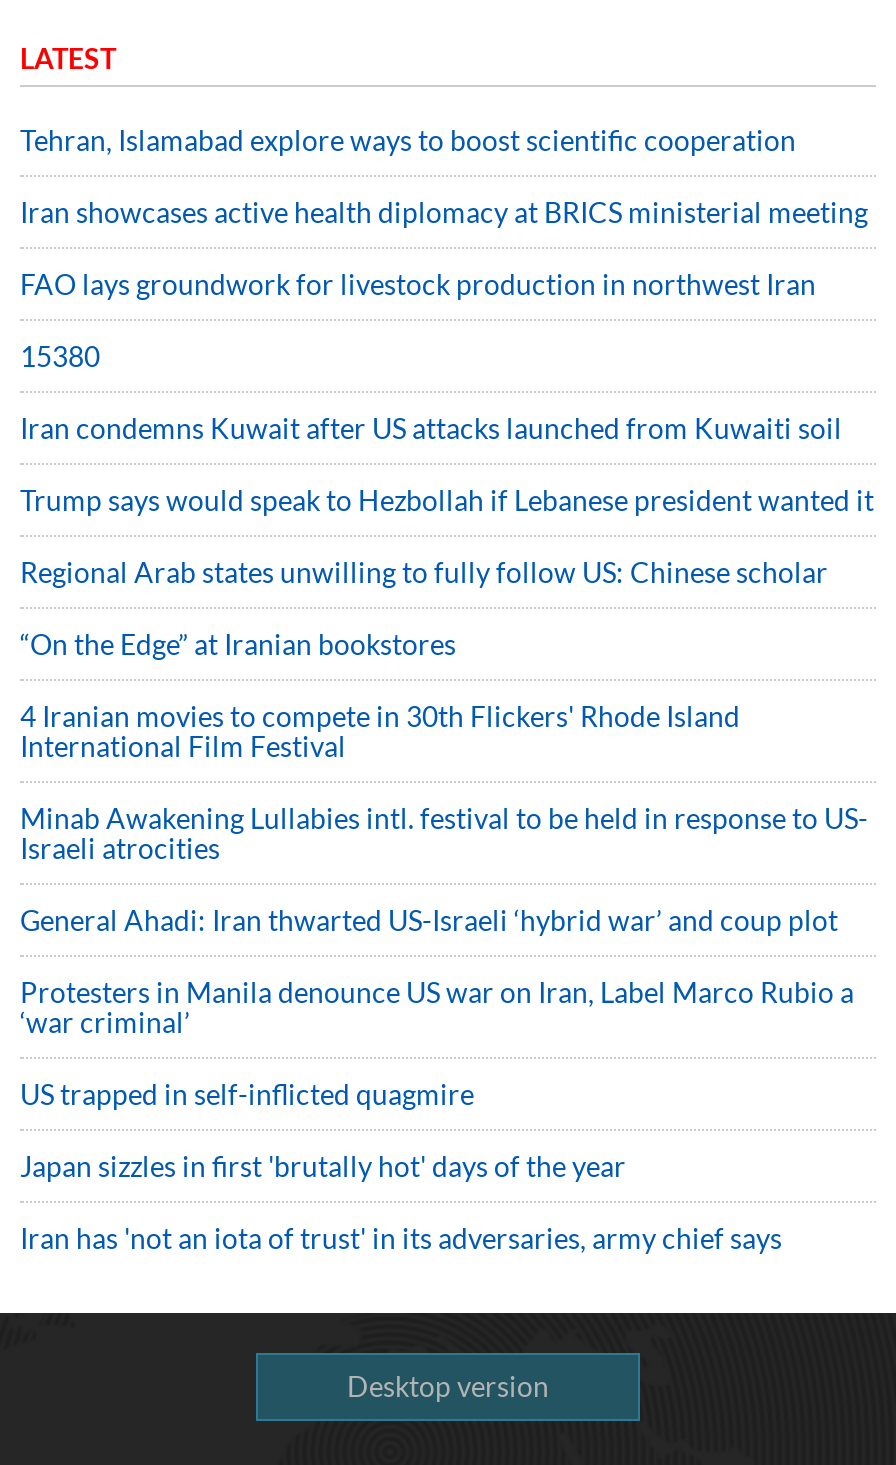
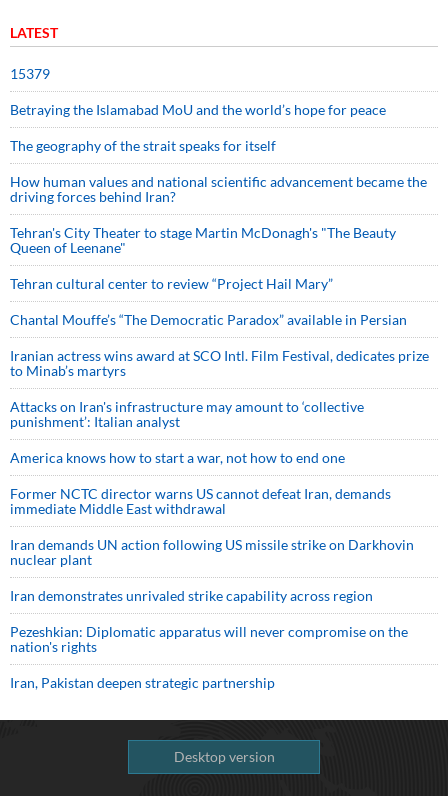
- Tehran, Islamabad explore ways to boost scientific cooperation
+ 15379

- Iran showcases active health diplomacy at BRICS ministerial meeting
+ Betraying the Islamabad MoU and the world’s hope for peace

- FAO lays groundwork for livestock production in northwest Iran
+ The geography of the strait speaks for itself

- 15380
+ How human values and national scientific advancement became the
+ driving forces behind Iran?

- Iran condemns Kuwait after US attacks launched from Kuwaiti soil
+ Tehran's City Theater to stage Martin McDonagh's "The Beauty
+ Queen of Leenane"

- Trump says would speak to Hezbollah if Lebanese president wanted it
+ Tehran cultural center to review “Project Hail Mary”

- Regional Arab states unwilling to fully follow US: Chinese scholar
+ Chantal Mouffe’s “The Democratic Paradox” available in Persian

- “On the Edge” at Iranian bookstores
+ Iranian actress wins award at SCO Intl. Film Festival, dedicates prize
+ to Minab’s martyrs

- 4 Iranian movies to compete in 30th Flickers' Rhode Island
- International Film Festival
+ Attacks on Iran's infrastructure may amount to ‘collective
+ punishment’: Italian analyst

- Minab Awakening Lullabies intl. festival to be held in response to US-
- Israeli atrocities
+ America knows how to start a war, not how to end one

- General Ahadi: Iran thwarted US-Israeli ‘hybrid war’ and coup plot
+ Former NCTC director warns US cannot defeat Iran, demands
+ immediate Middle East withdrawal

- Protesters in Manila denounce US war on Iran, Label Marco Rubio a
- ‘war criminal’
+ Iran demands UN action following US missile strike on Darkhovin
+ nuclear plant

- US trapped in self-inflicted quagmire
+ Iran demonstrates unrivaled strike capability across region

- Japan sizzles in first 'brutally hot' days of the year
+ Pezeshkian: Diplomatic apparatus will never compromise on the
+ nation's rights

- Iran has 'not an iota of trust' in its adversaries, army chief says
+ Iran, Pakistan deepen strategic partnership
